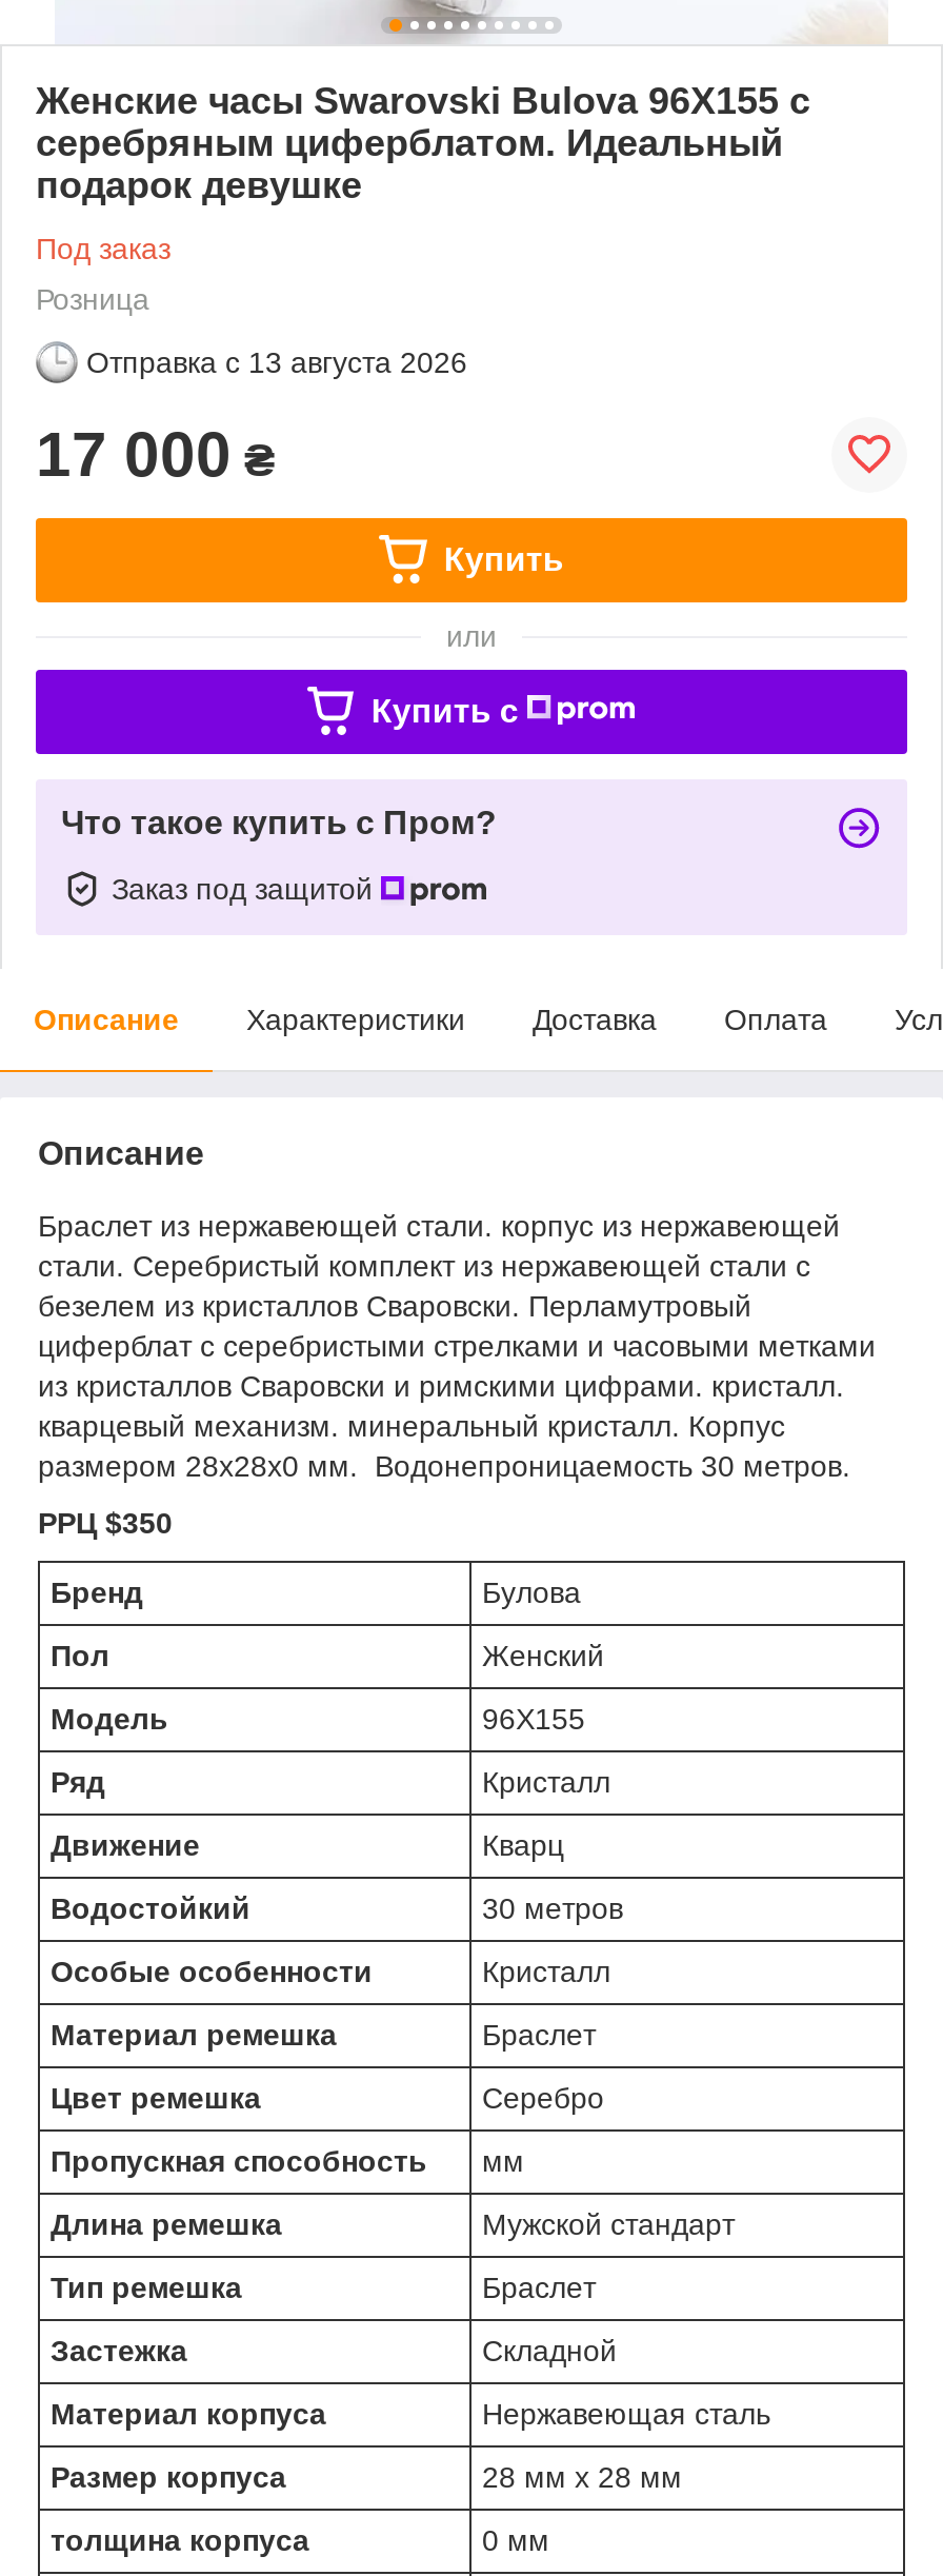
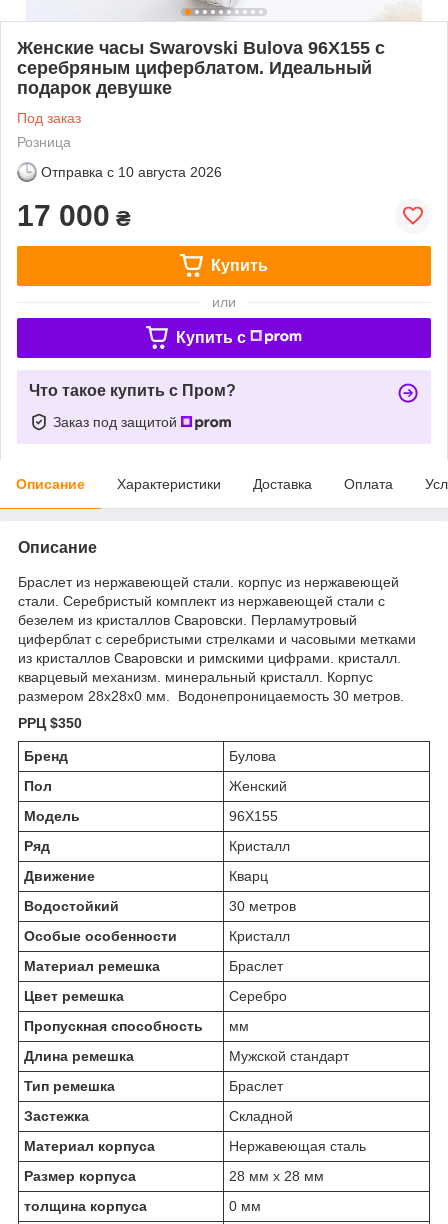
- Отправка с 13 августа 2026
+ Отправка с 10 августа 2026
